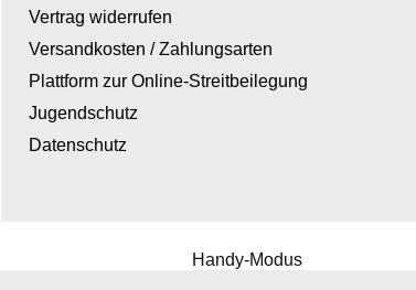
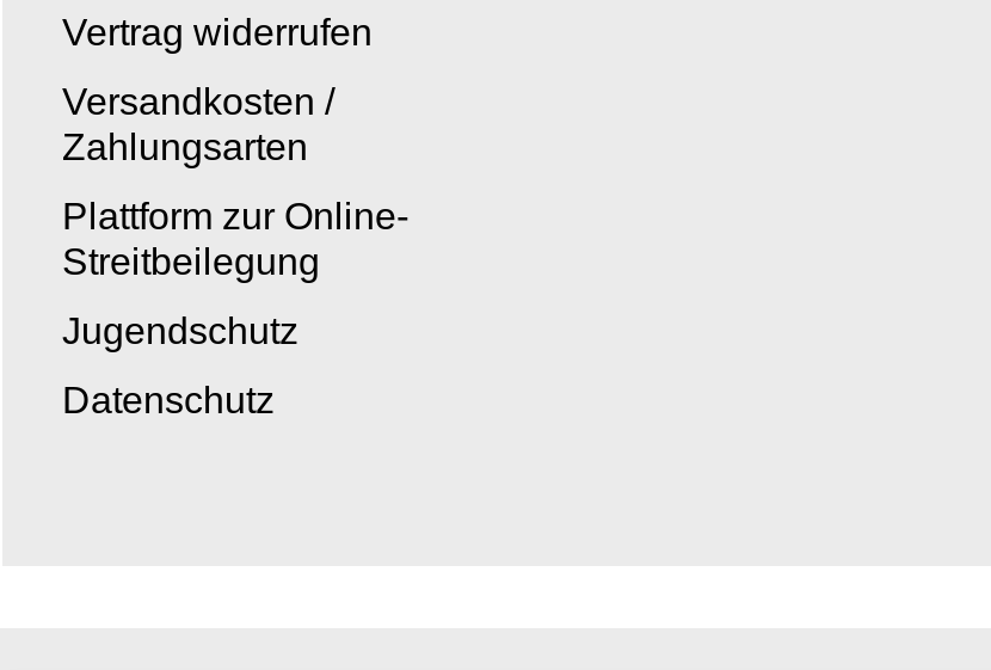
moved down: Jugendschutz | Datenschutz

- Handy-Modus
